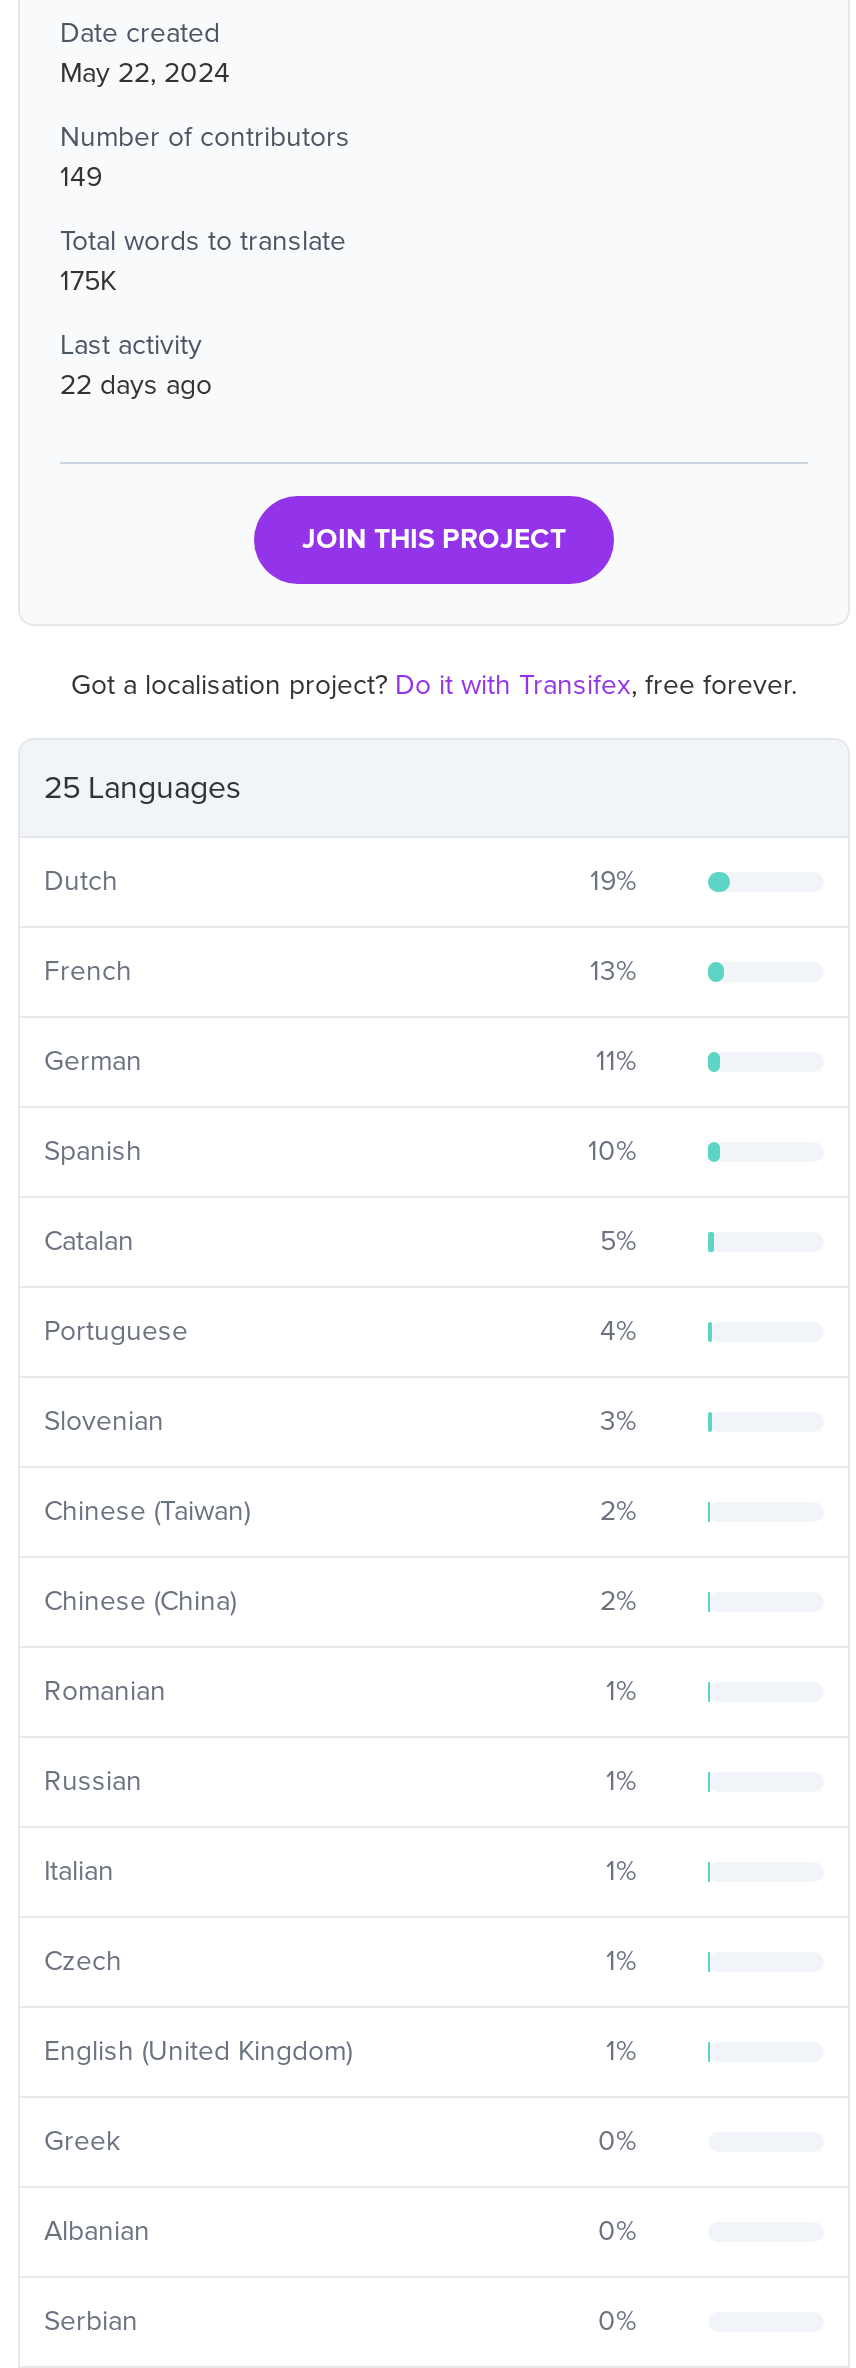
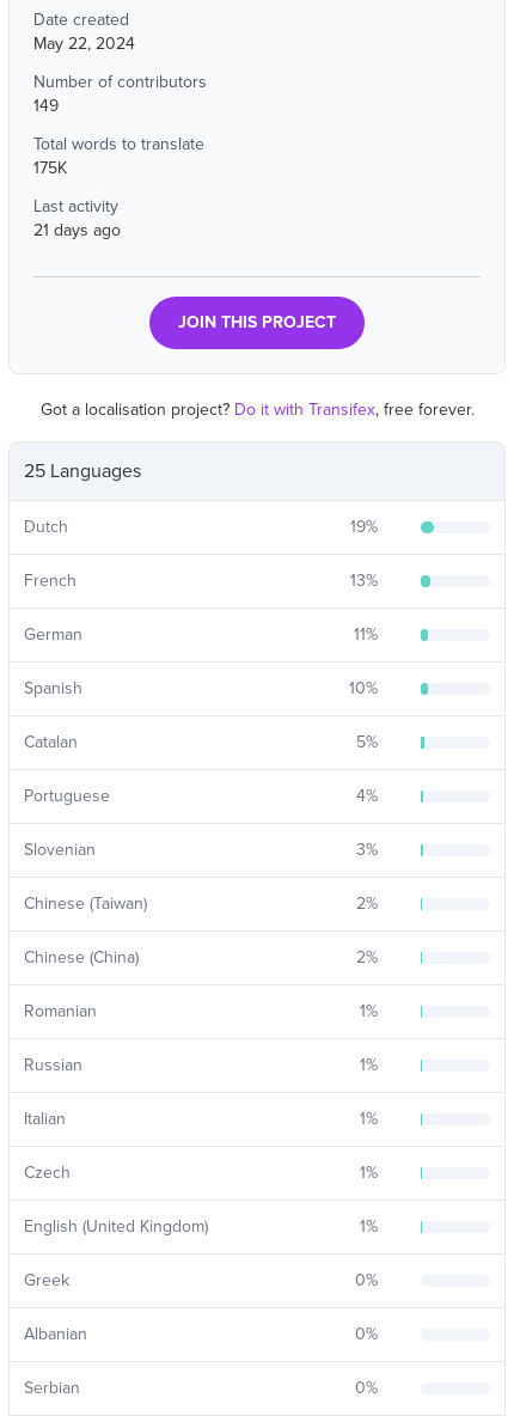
- 22 days ago
+ 21 days ago
